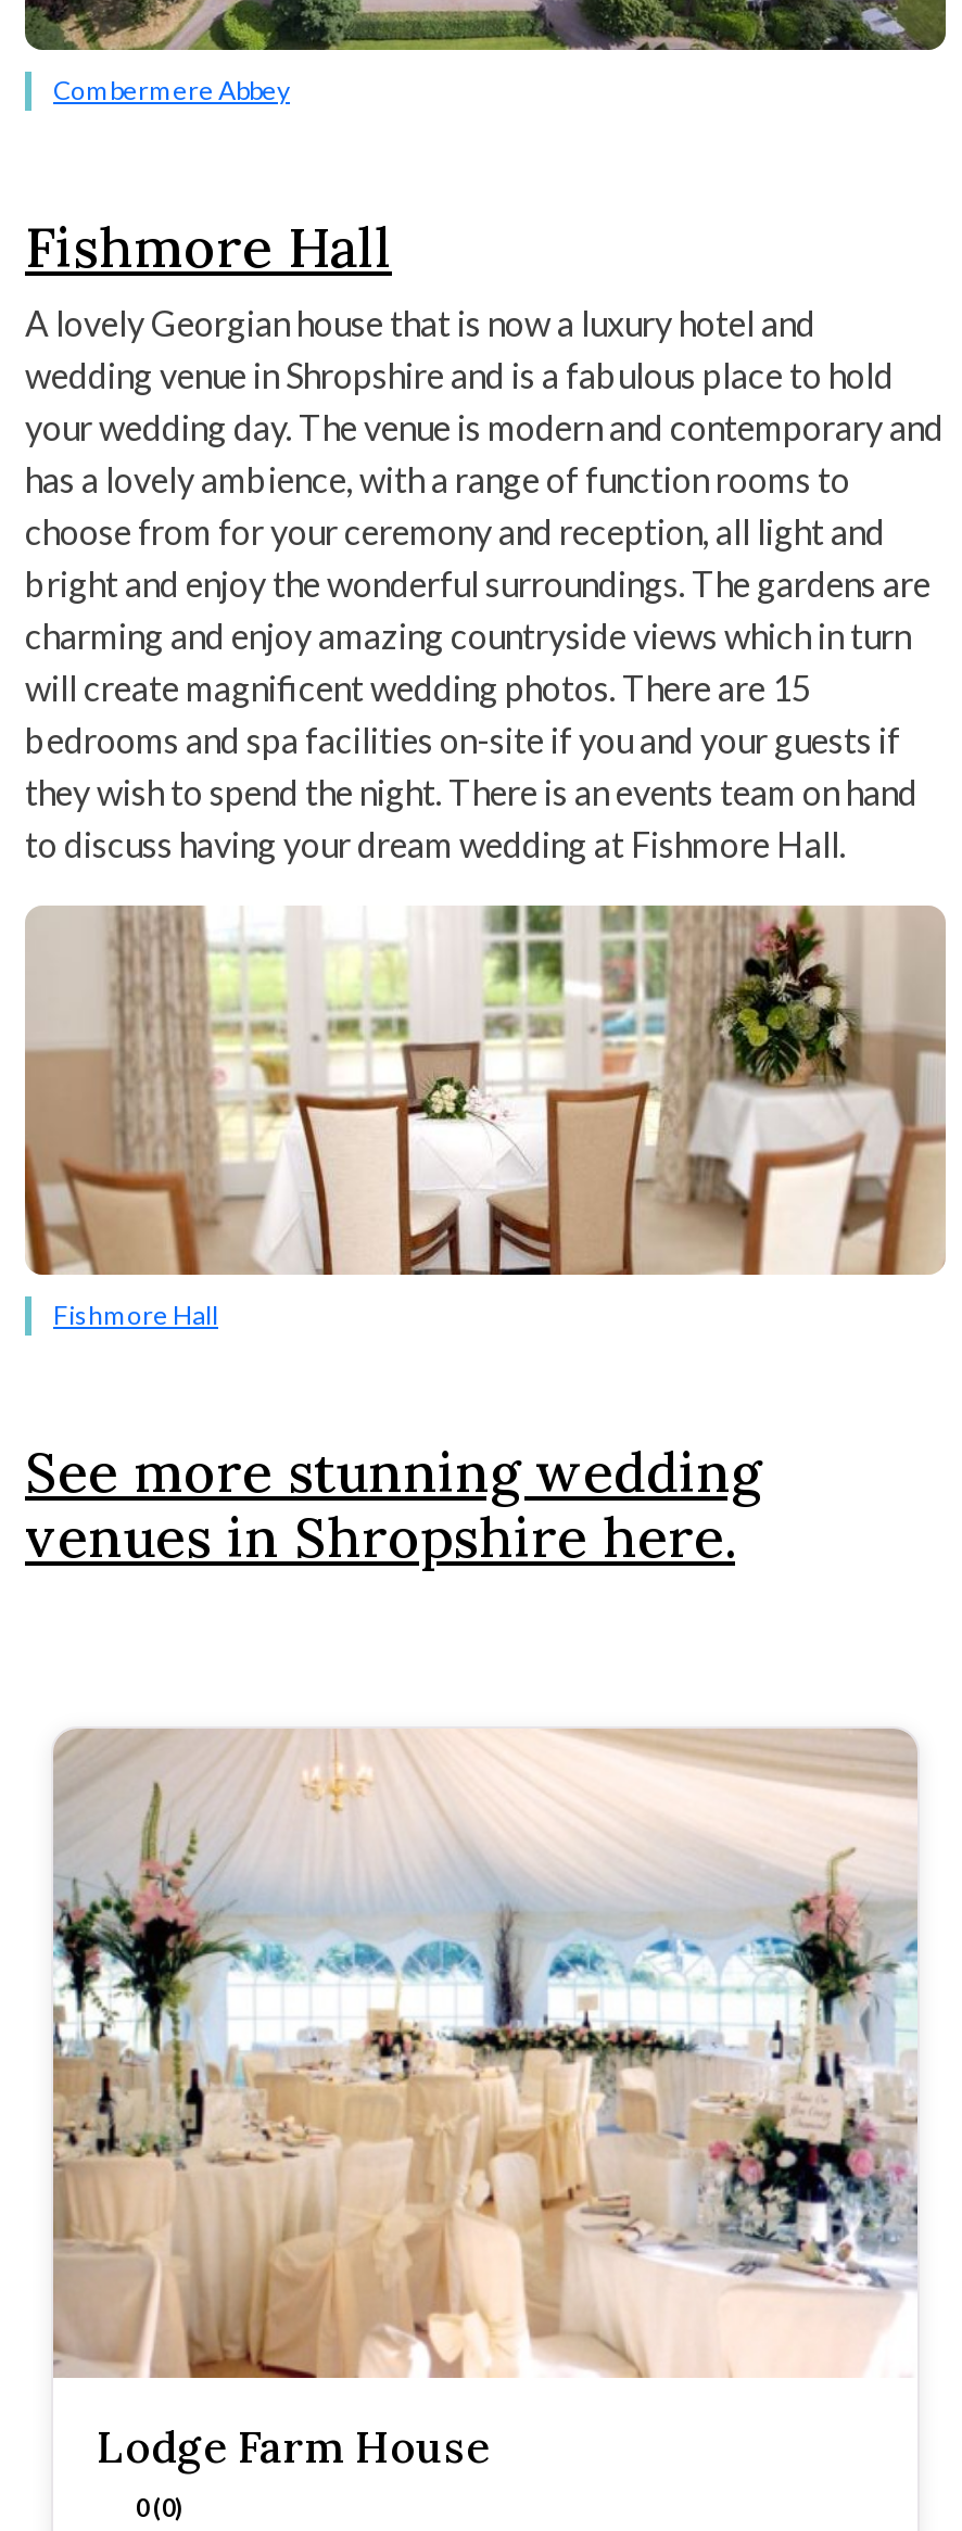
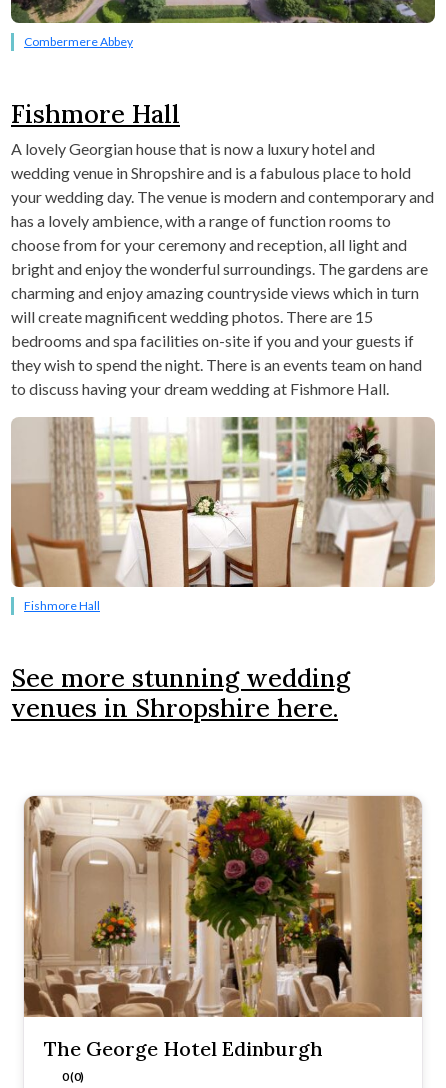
- [image]
- Lodge Farm House
+ [image]
+ The George Hotel Edinburgh
